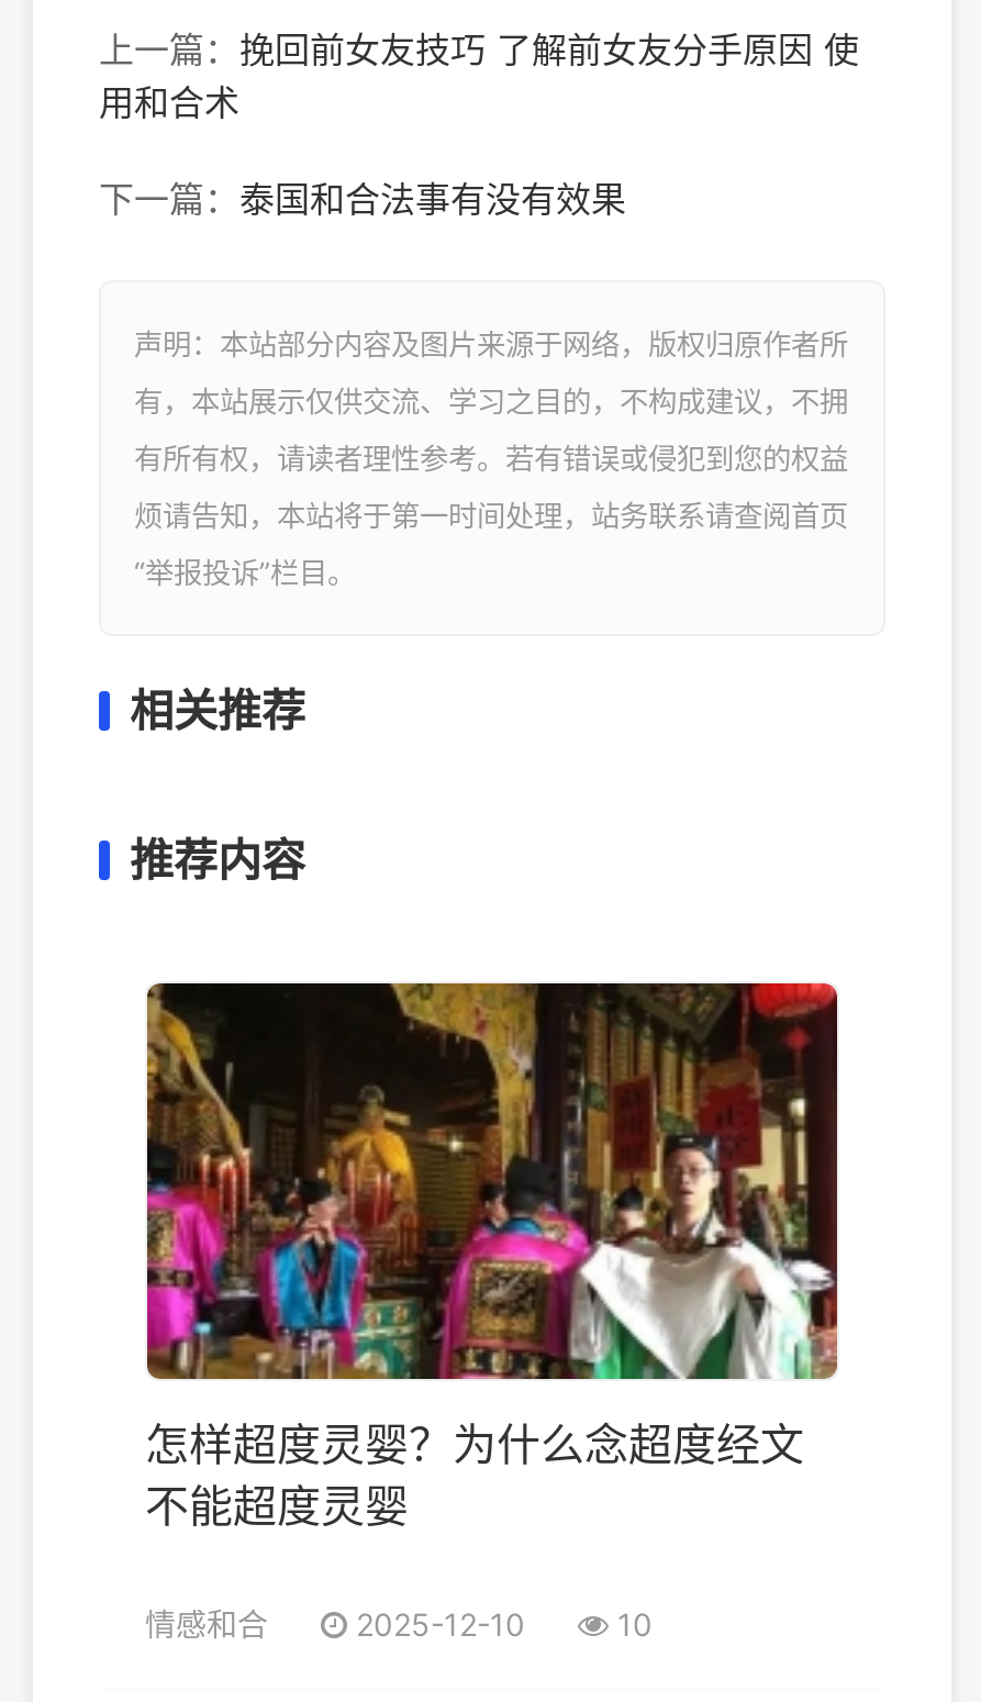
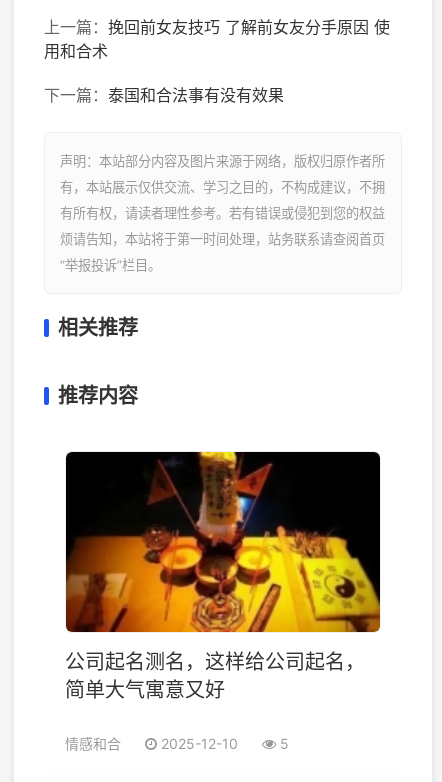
- [image]
- 怎样超度灵婴？为什么念超度经文
- 不能超度灵婴
+ [image]
+ 公司起名测名，这样给公司起名，
+ 简单大气寓意又好

- 2025-12-10 10
+ 2025-12-10 5
